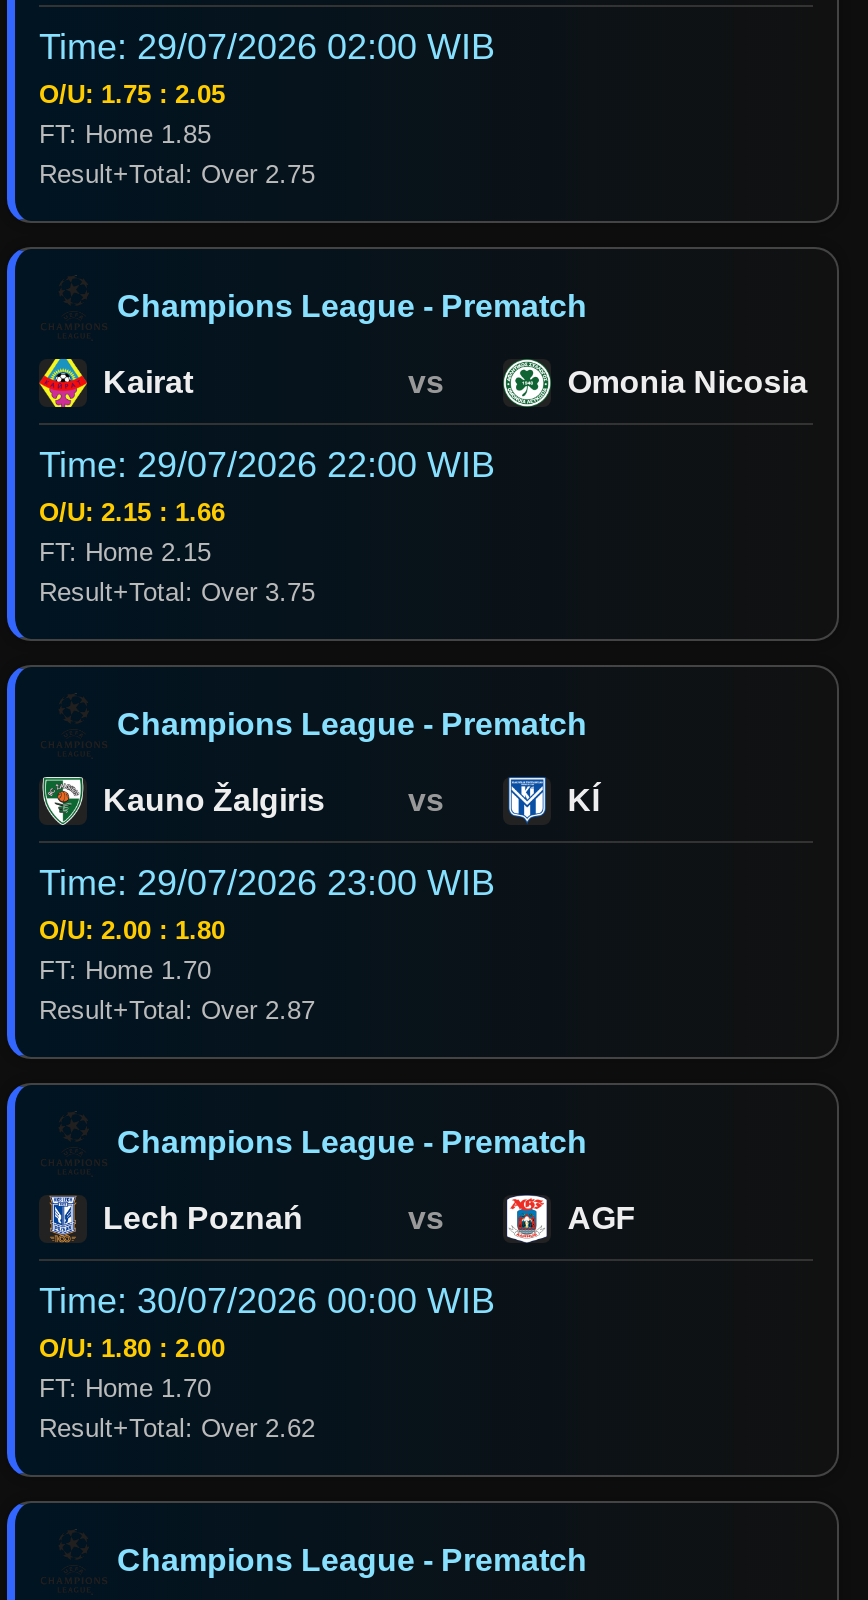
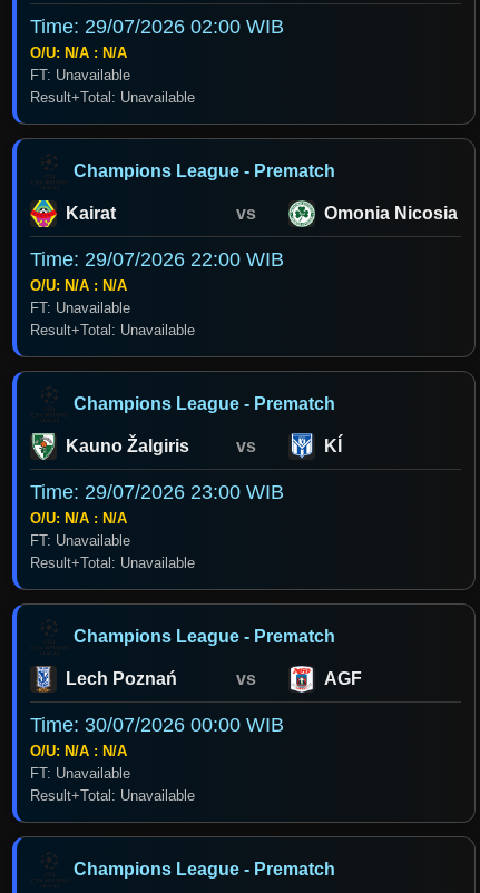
- O/U: 1.75 : 2.05
- FT: Home 1.85
- Result+Total: Over 2.75
+ O/U: N/A : N/A
+ FT: Unavailable
+ Result+Total: Unavailable

- O/U: 2.15 : 1.66
- FT: Home 2.15
- Result+Total: Over 3.75
+ O/U: N/A : N/A
+ FT: Unavailable
+ Result+Total: Unavailable

- O/U: 2.00 : 1.80
- FT: Home 1.70
- Result+Total: Over 2.87
+ O/U: N/A : N/A
+ FT: Unavailable
+ Result+Total: Unavailable

- O/U: 1.80 : 2.00
- FT: Home 1.70
- Result+Total: Over 2.62
+ O/U: N/A : N/A
+ FT: Unavailable
+ Result+Total: Unavailable
